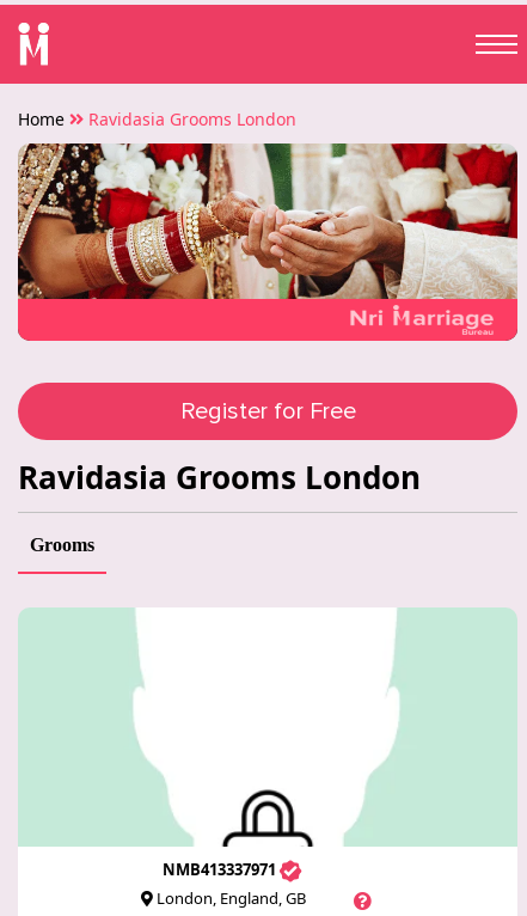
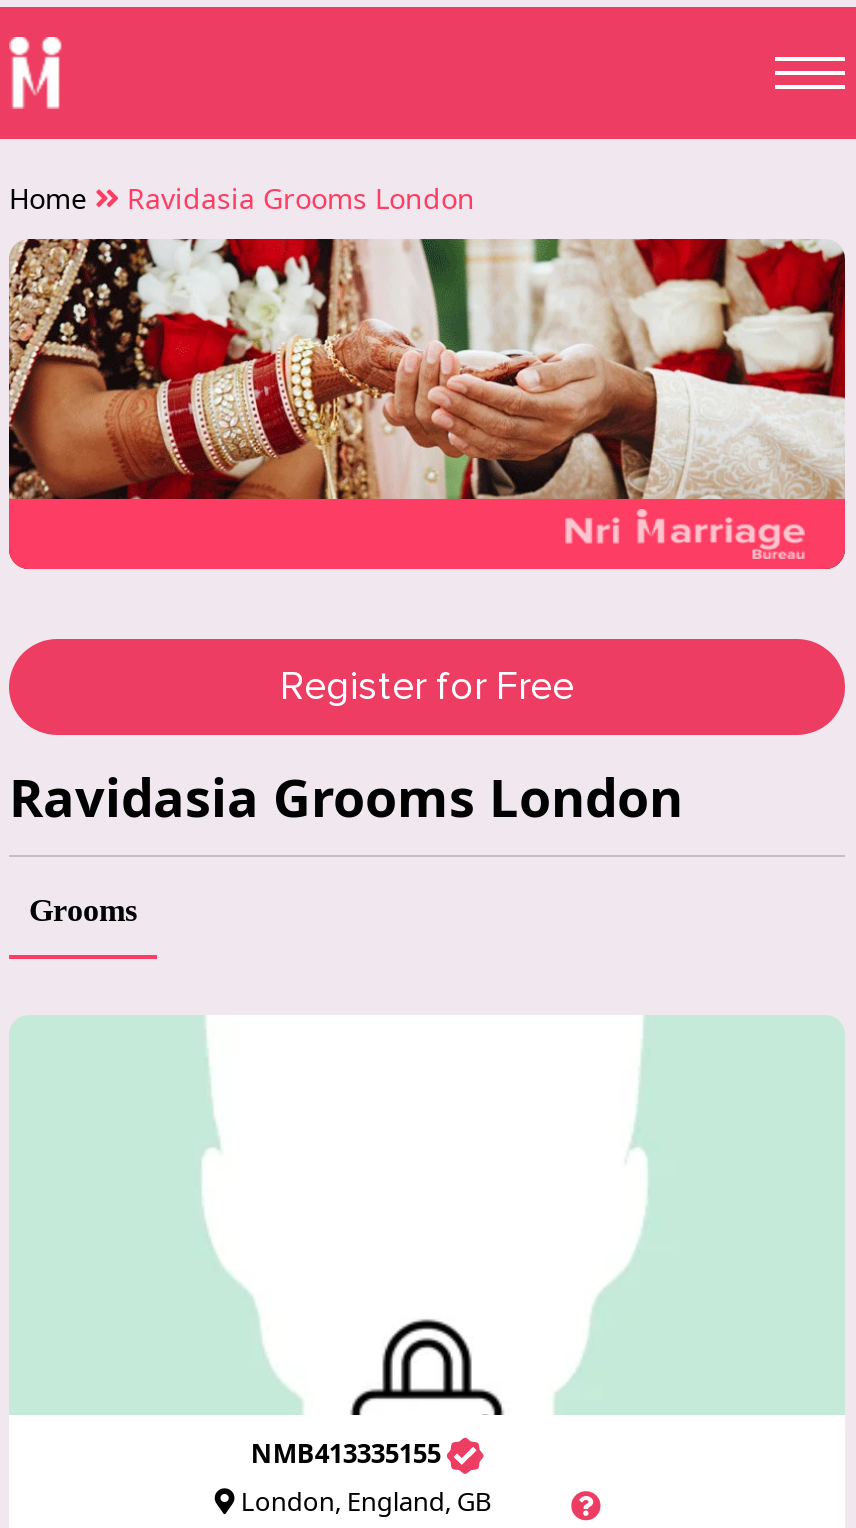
- NMB413337971
+ NMB413335155
